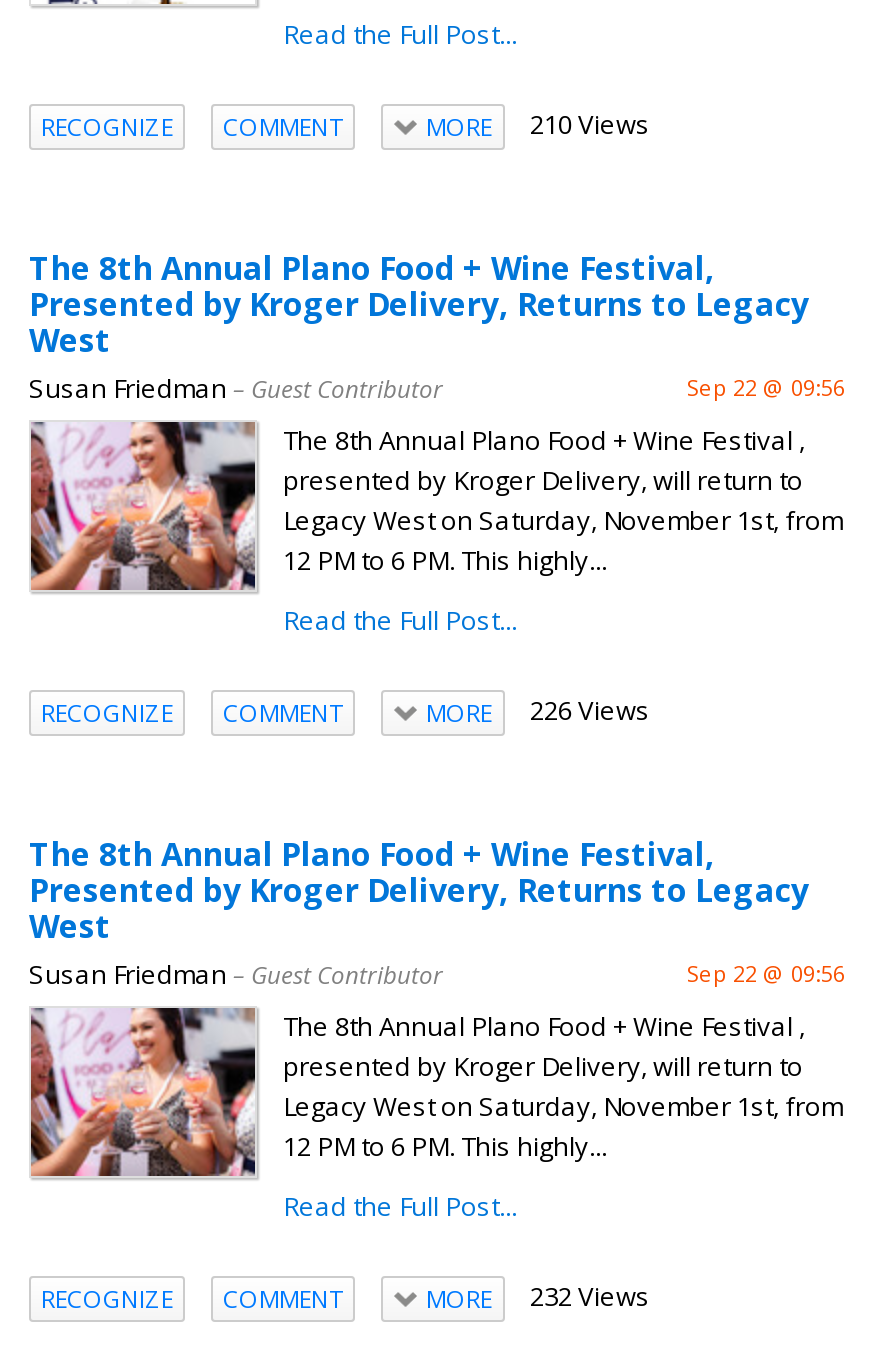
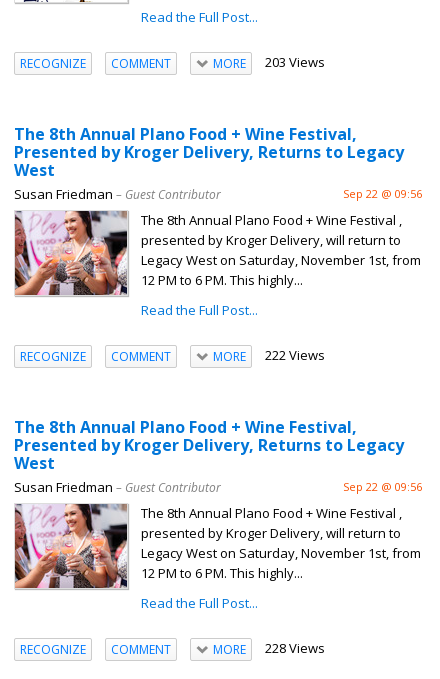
- MORE 210 Views
+ MORE 203 Views

- MORE 226 Views
+ MORE 222 Views

- MORE 232 Views
+ MORE 228 Views
